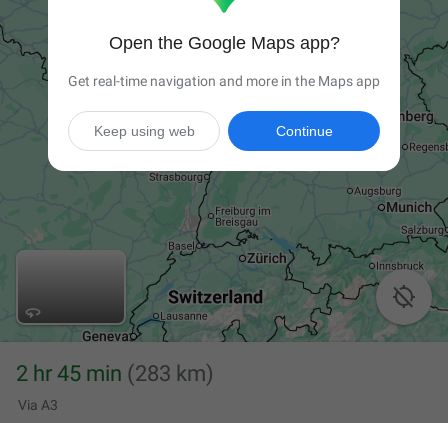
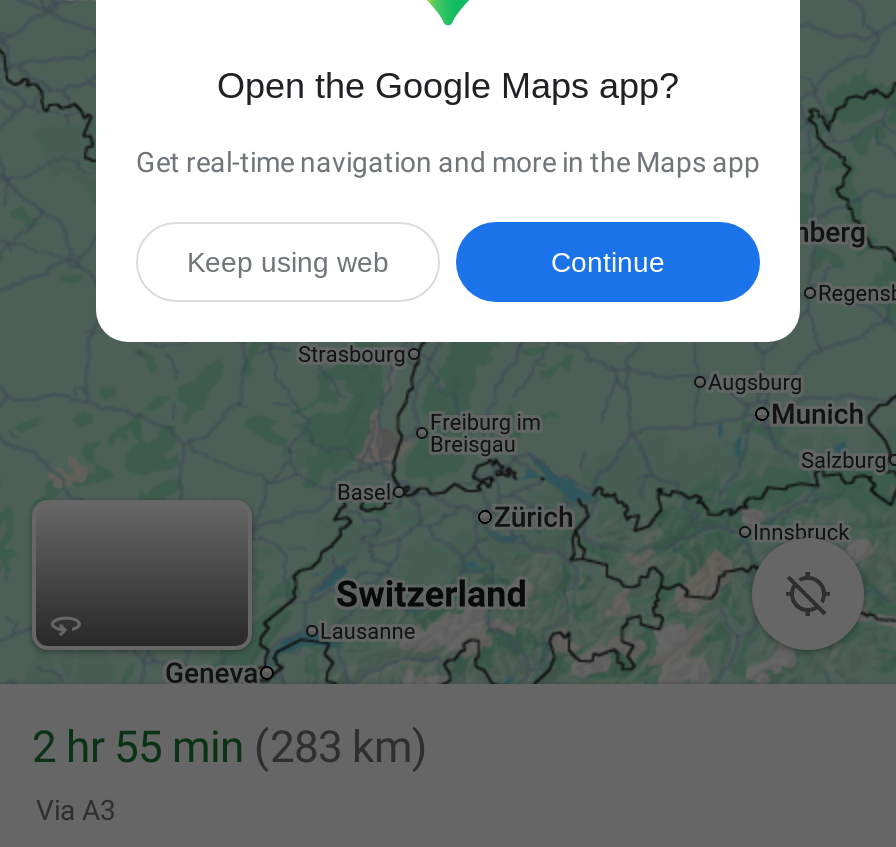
- 2 hr 45 min (283 km)
+ 2 hr 55 min (283 km)
